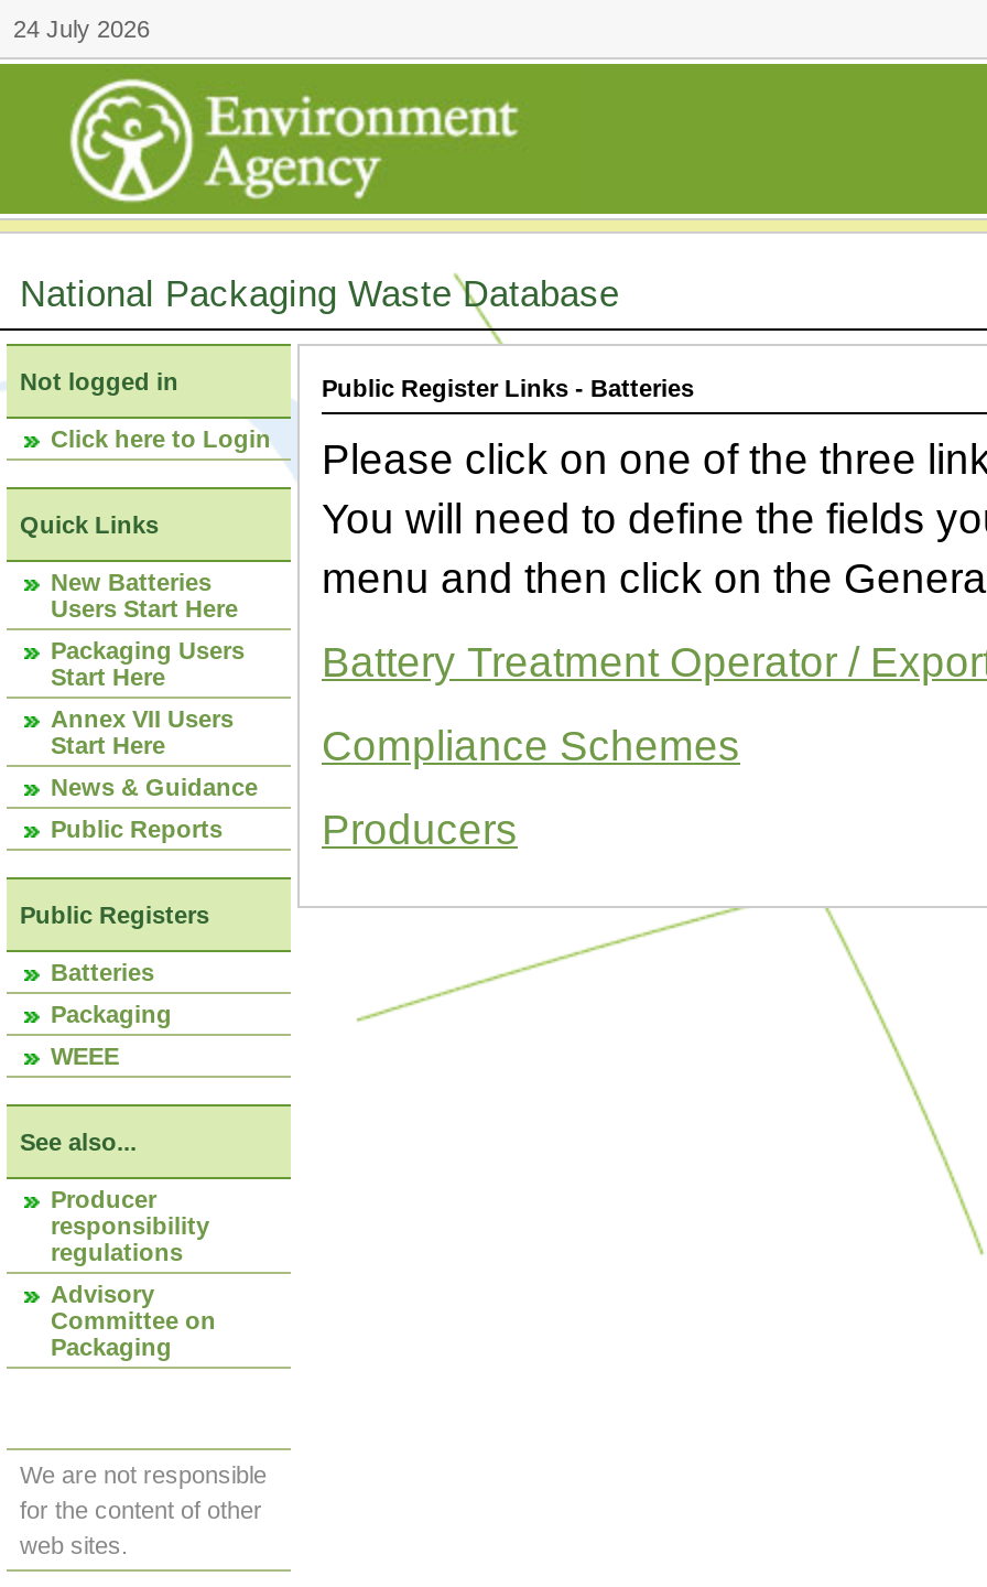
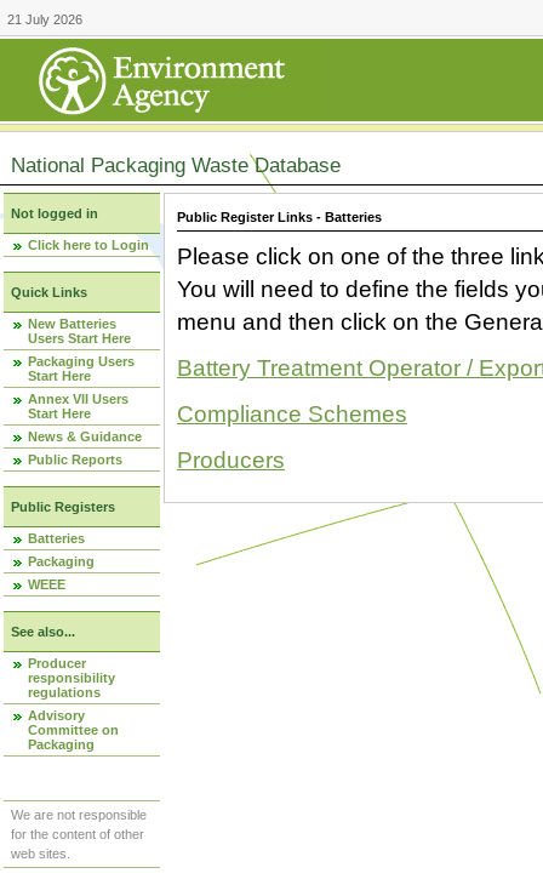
- 24 July 2026
+ 21 July 2026
